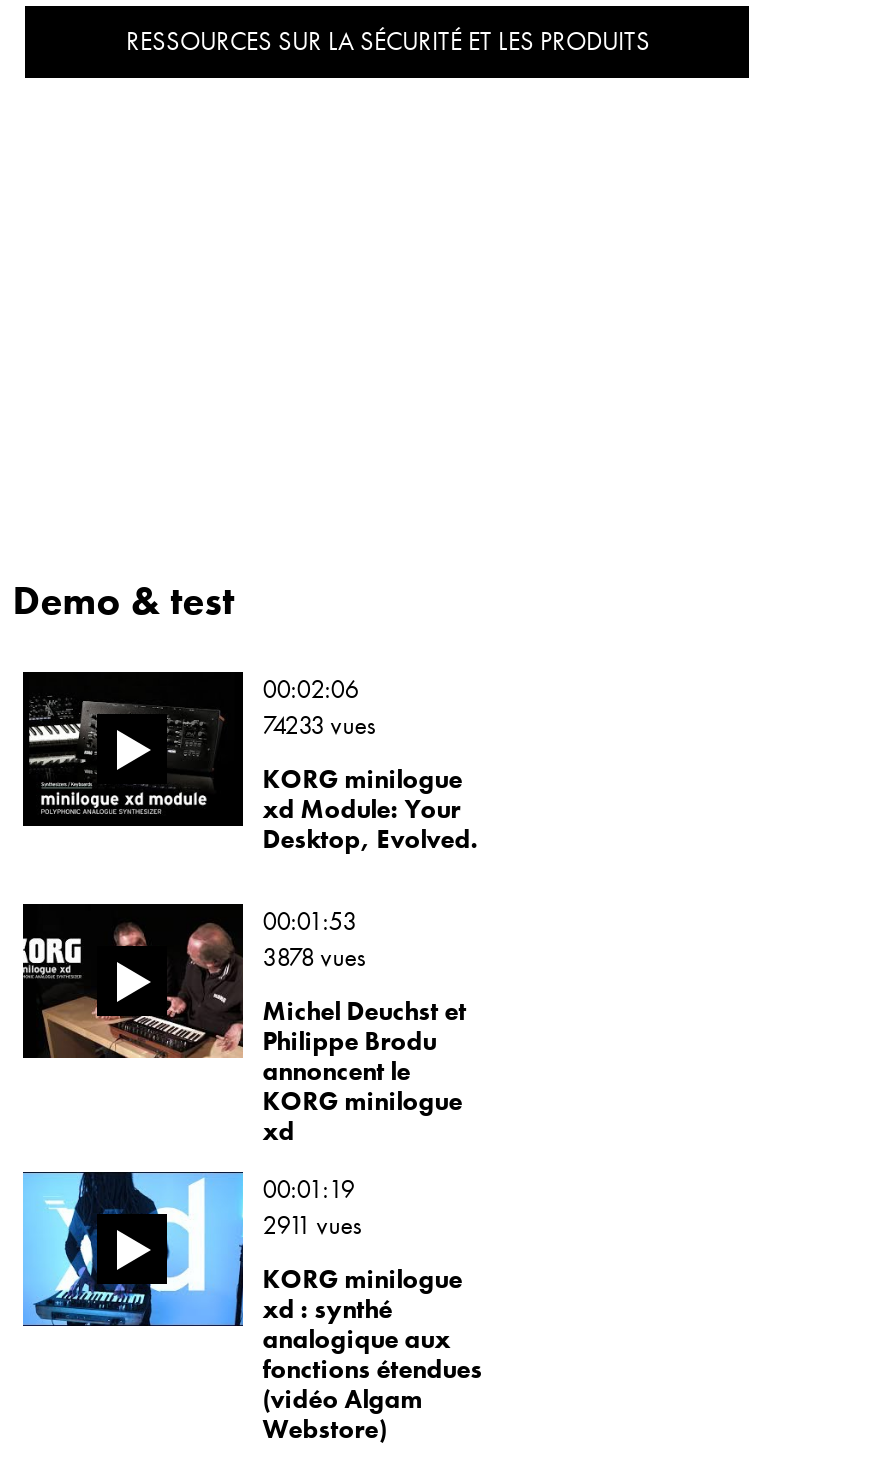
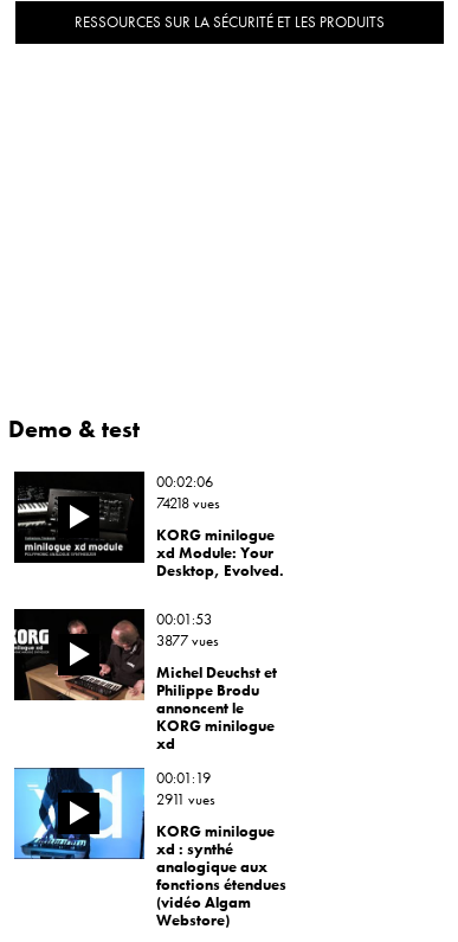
- 74233 vues
+ 74218 vues

- 3878 vues
+ 3877 vues
